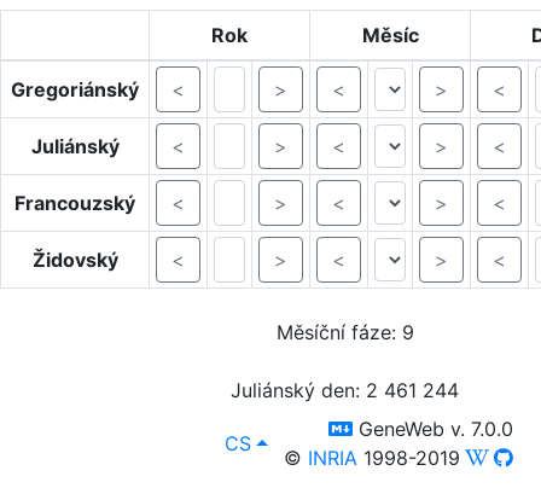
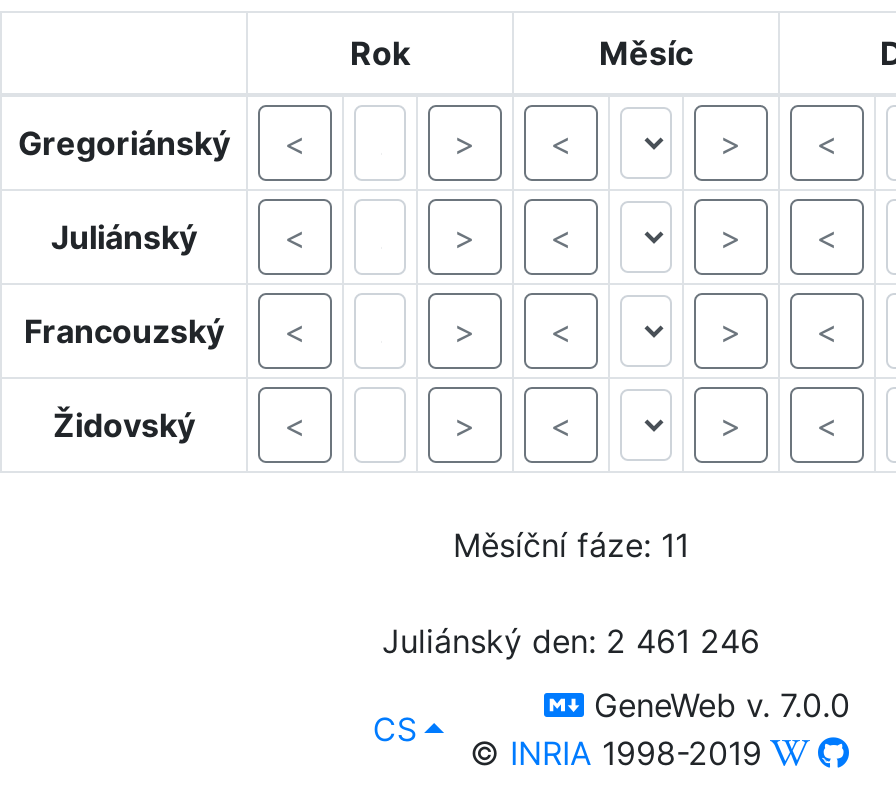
- Měsíční fáze: 9
+ Měsíční fáze: 11

- Juliánský den: 2 461 244
+ Juliánský den: 2 461 246
